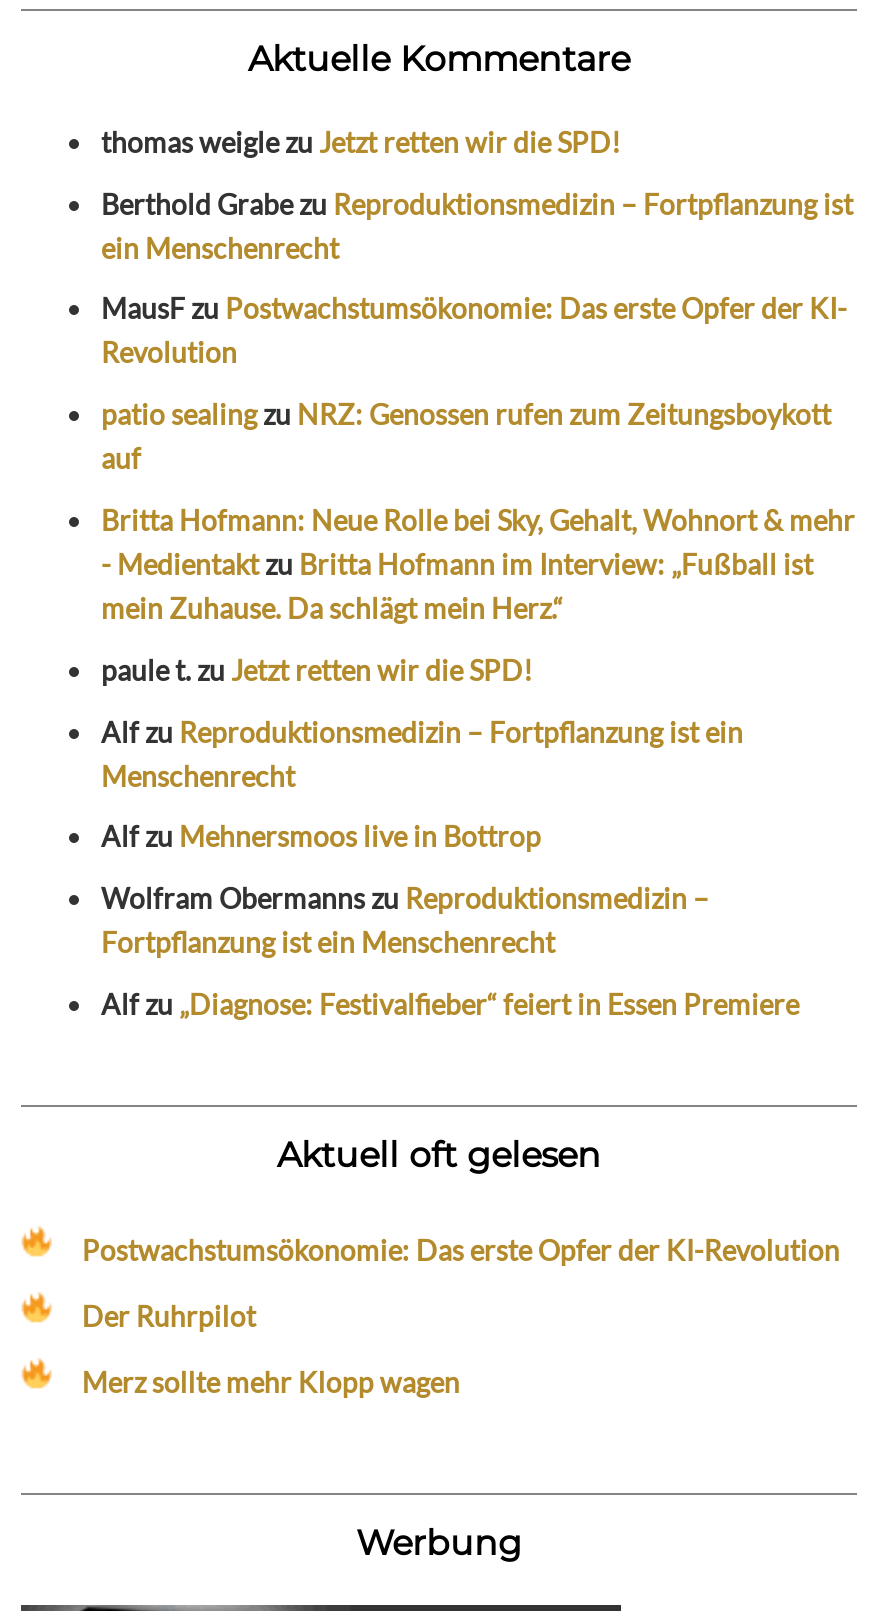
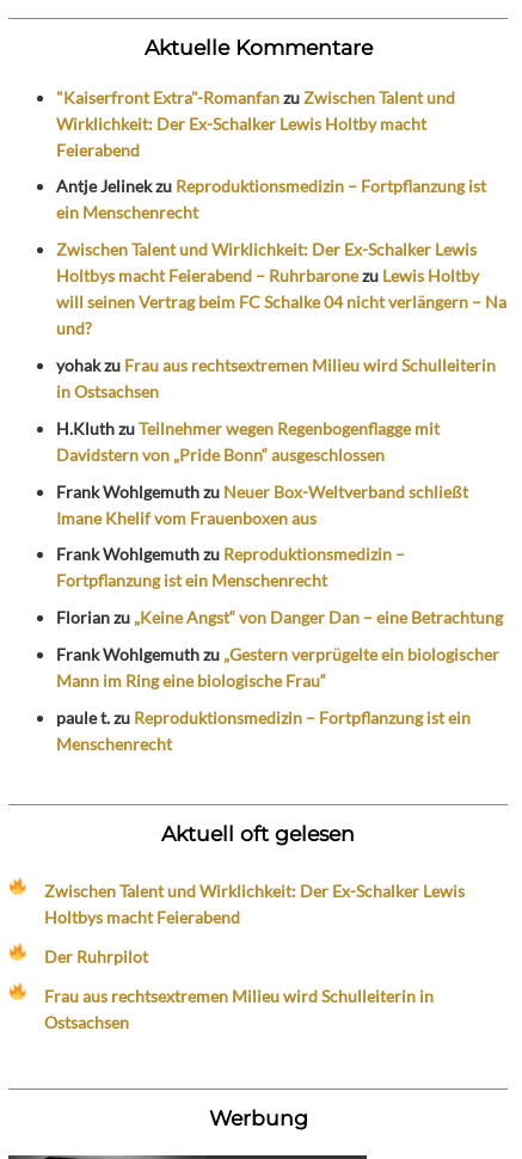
- thomas weigle zu Jetzt retten wir die SPD!
+ "Kaiserfront Extra"-Romanfan zu Zwischen Talent und
+ Wirklichkeit: Der Ex-Schalker Lewis Holtby macht
+ Feierabend

- Berthold Grabe zu Reproduktionsmedizin – Fortpflanzung ist
+ Antje Jelinek zu Reproduktionsmedizin – Fortpflanzung ist

- MausF zu Postwachstumsökonomie: Das erste Opfer der KI-
- Revolution
- patio sealing zu NRZ: Genossen rufen zum Zeitungsboykott
- auf
- Britta Hofmann: Neue Rolle bei Sky, Gehalt, Wohnort & mehr
- - Medientakt zu Britta Hofmann im Interview: „Fußball ist
- mein Zuhause. Da schlägt mein Herz.“
- paule t. zu Jetzt retten wir die SPD!
- Alf zu Reproduktionsmedizin – Fortpflanzung ist ein
- Alf zu Mehnersmoos live in Bottrop
- Wolfram Obermanns zu Reproduktionsmedizin –
+ Zwischen Talent und Wirklichkeit: Der Ex-Schalker Lewis
+ Holtbys macht Feierabend – Ruhrbarone zu Lewis Holtby
+ will seinen Vertrag beim FC Schalke 04 nicht verlängern – Na
+ und?
+ yohakzu Frau aus rechtsextremen Milieu wird Schulleiterin
+ in Ostsachsen
+ H.Kluth zu Teilnehmer wegen Regenbogenflagge mit
+ Davidstern von „Pride Bonn“ ausgeschlossen
+ Frank Wohlgemuth zu Neuer Box-Weltverband schließt
+ Imane Khelif vom Frauenboxen aus
+ Frank Wohlgemuth zu Reproduktionsmedizin –

moved down: Menschenrecht

- Alf zu „Diagnose: Festivalfieber“ feiert in Essen Premiere
+ Florian zu „Keine Angst“ von Danger Dan – eine Betrachtung
+ Frank Wohlgemuth zu „Gestern verprügelte ein biologischer
+ Mann im Ring eine biologische Frau“
+ paule t. zu Reproduktionsmedizin – Fortpflanzung ist ein

- Postwachstumsökonomie: Das erste Opfer der KI-Revolution
+ Zwischen Talent und Wirklichkeit: Der Ex-Schalker Lewis
+ Holtbys macht Feierabend

- Merz sollte mehr Klopp wagen
+ Frau aus rechtsextremen Milieu wird Schulleiterin in
+ Ostsachsen
